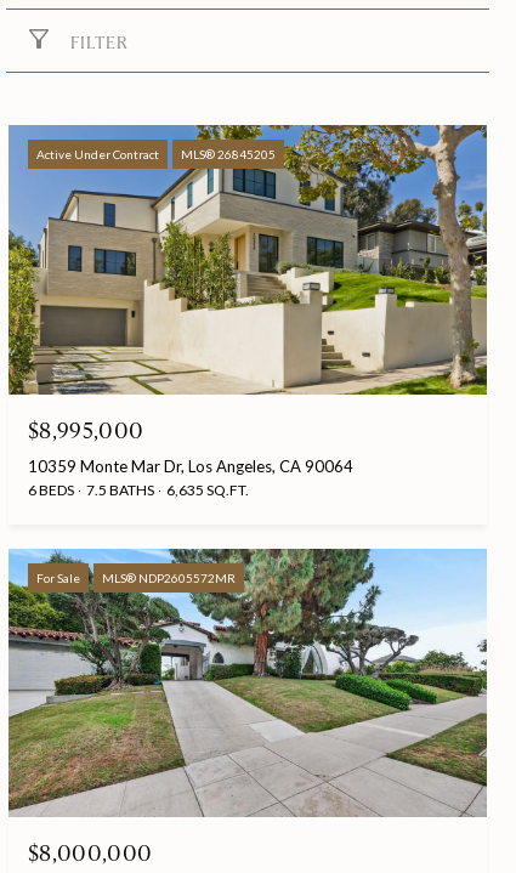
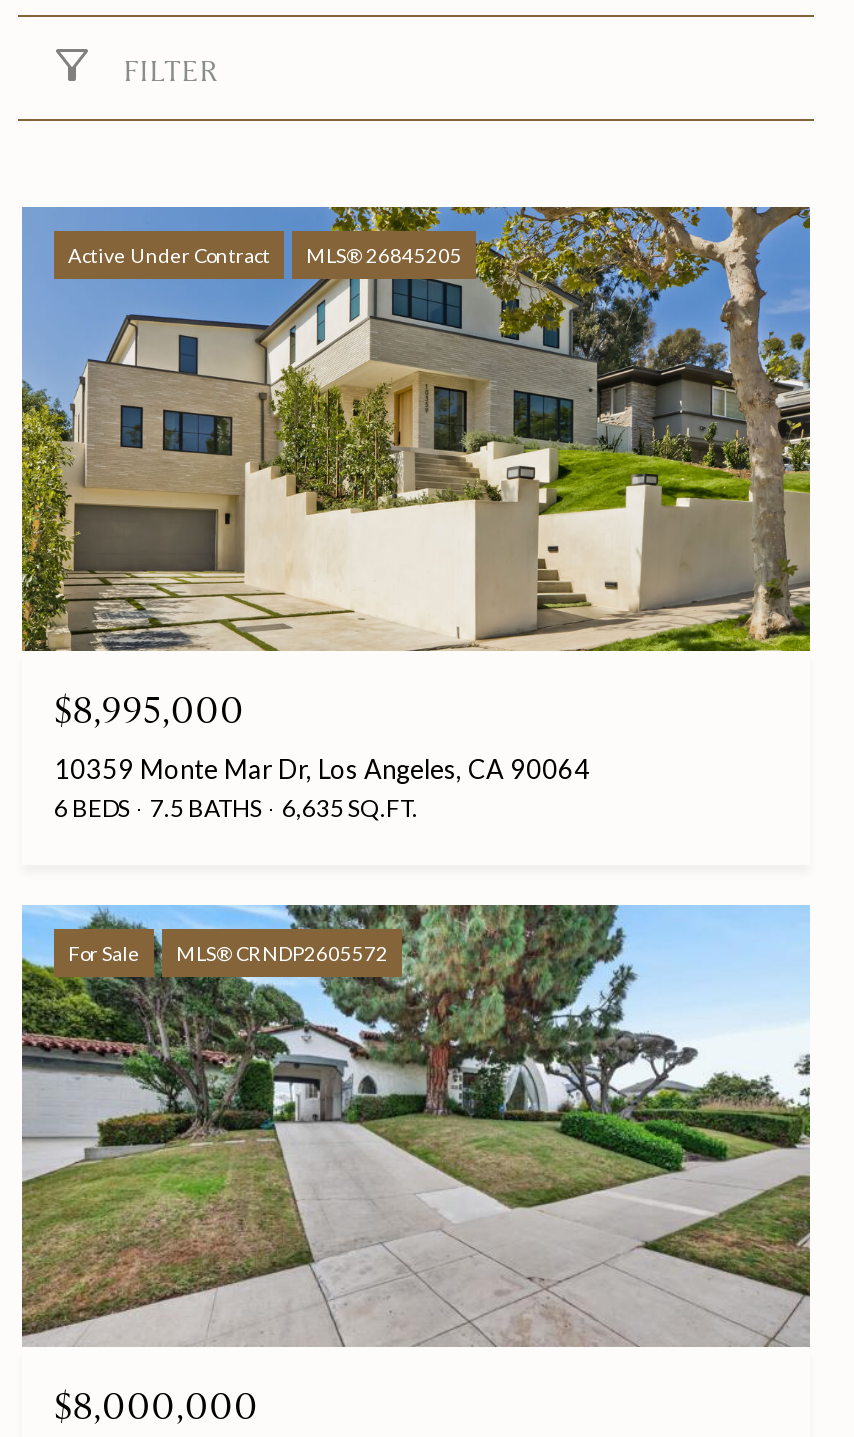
- For Sale MLS® NDP2605572MR
+ For Sale MLS® CRNDP2605572
